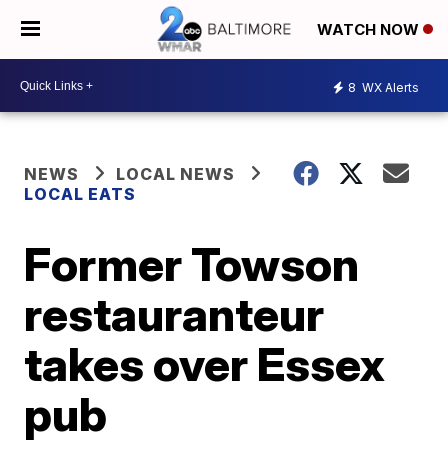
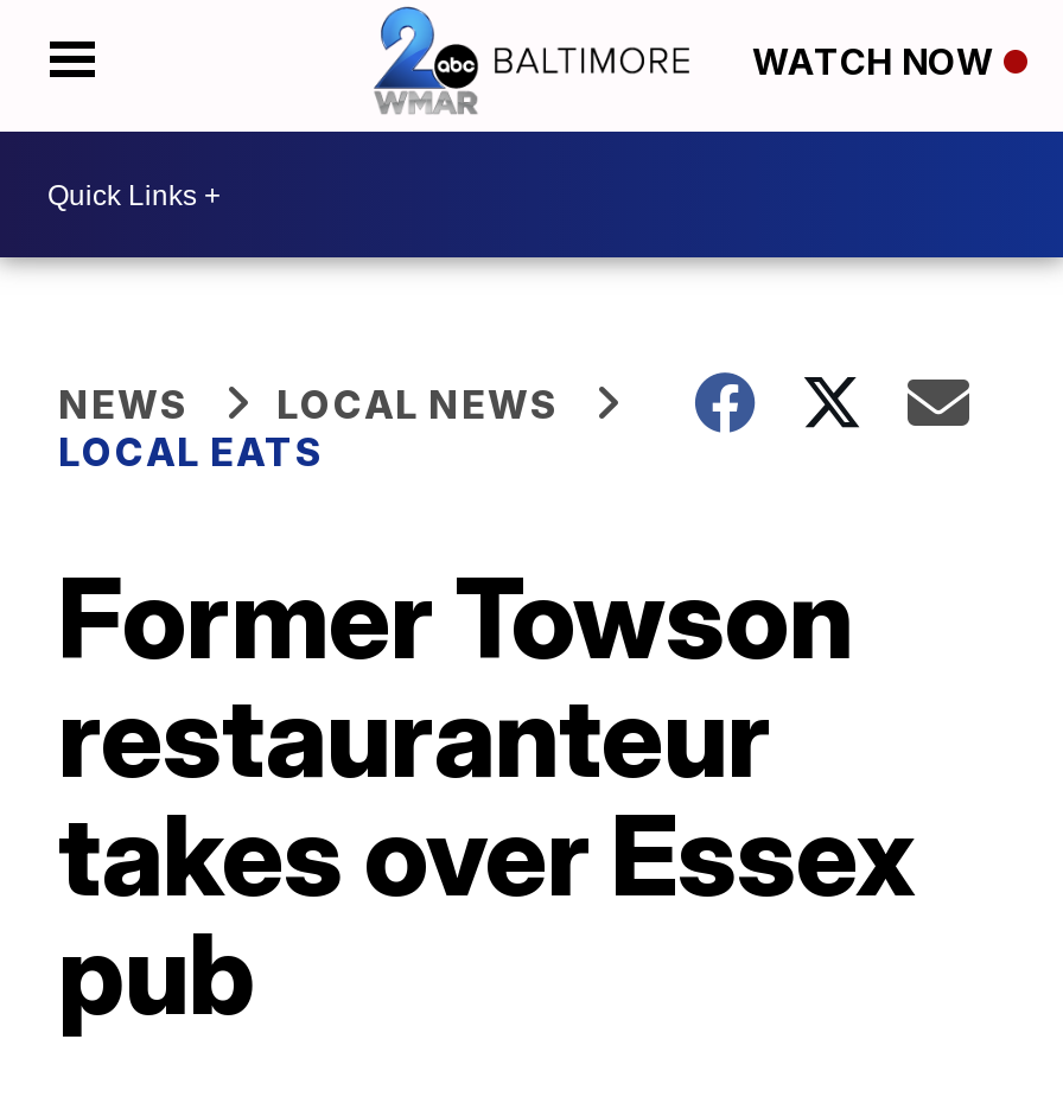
- 8 WX Alerts
